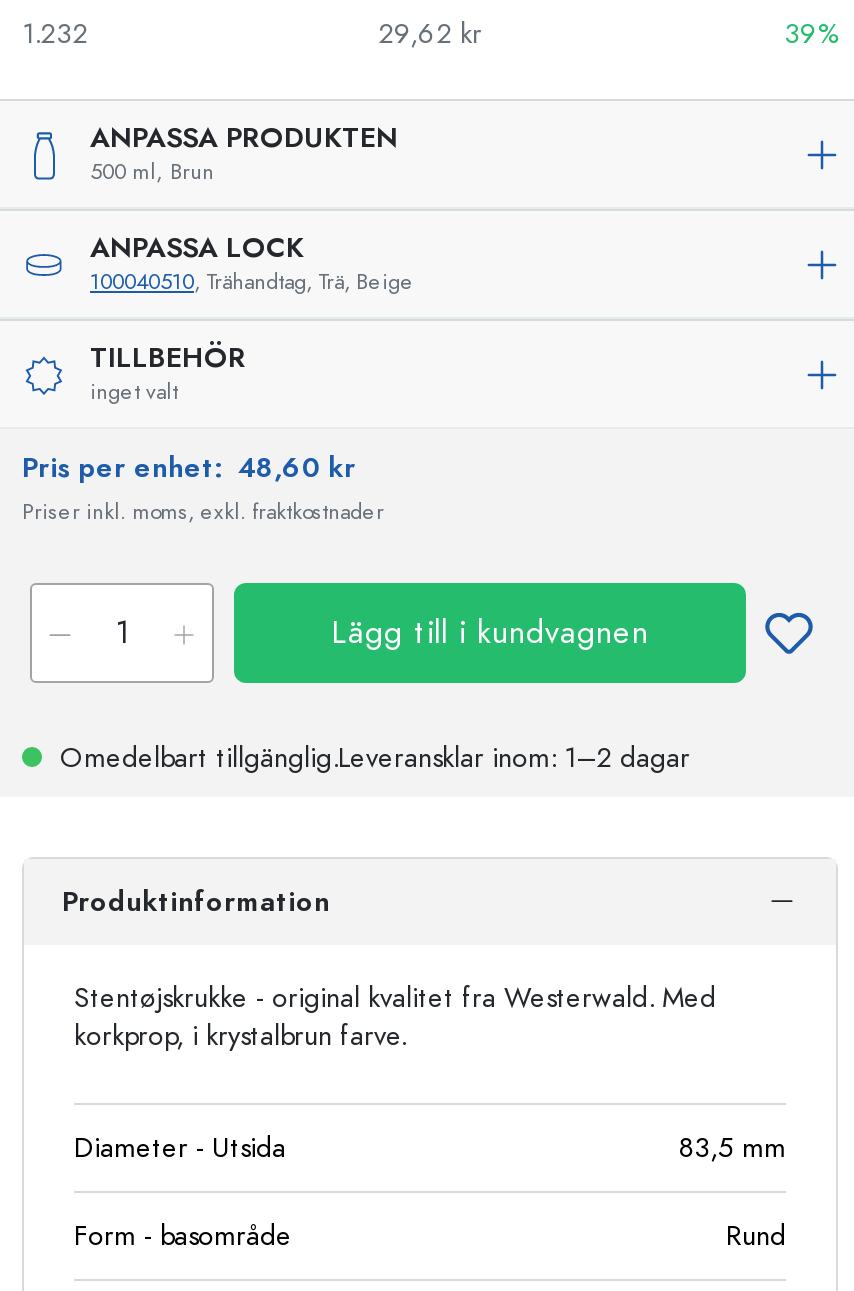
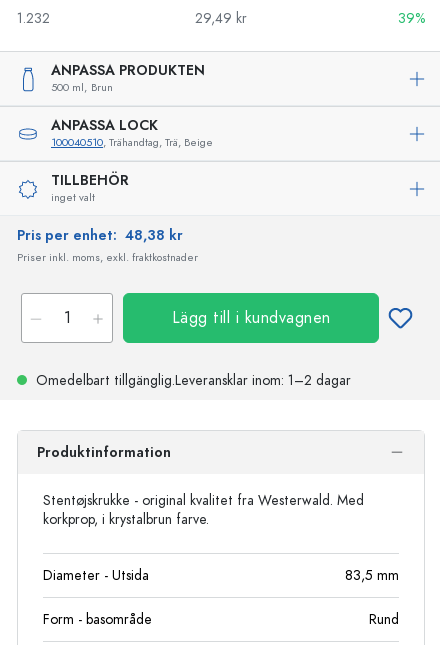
- 29,62 kr
+ 29,49 kr

- Pris per enhet: 48,60 kr
+ Pris per enhet: 48,38 kr
